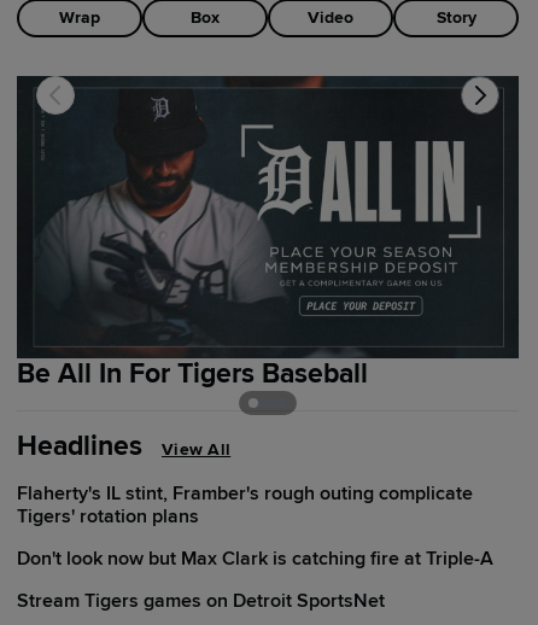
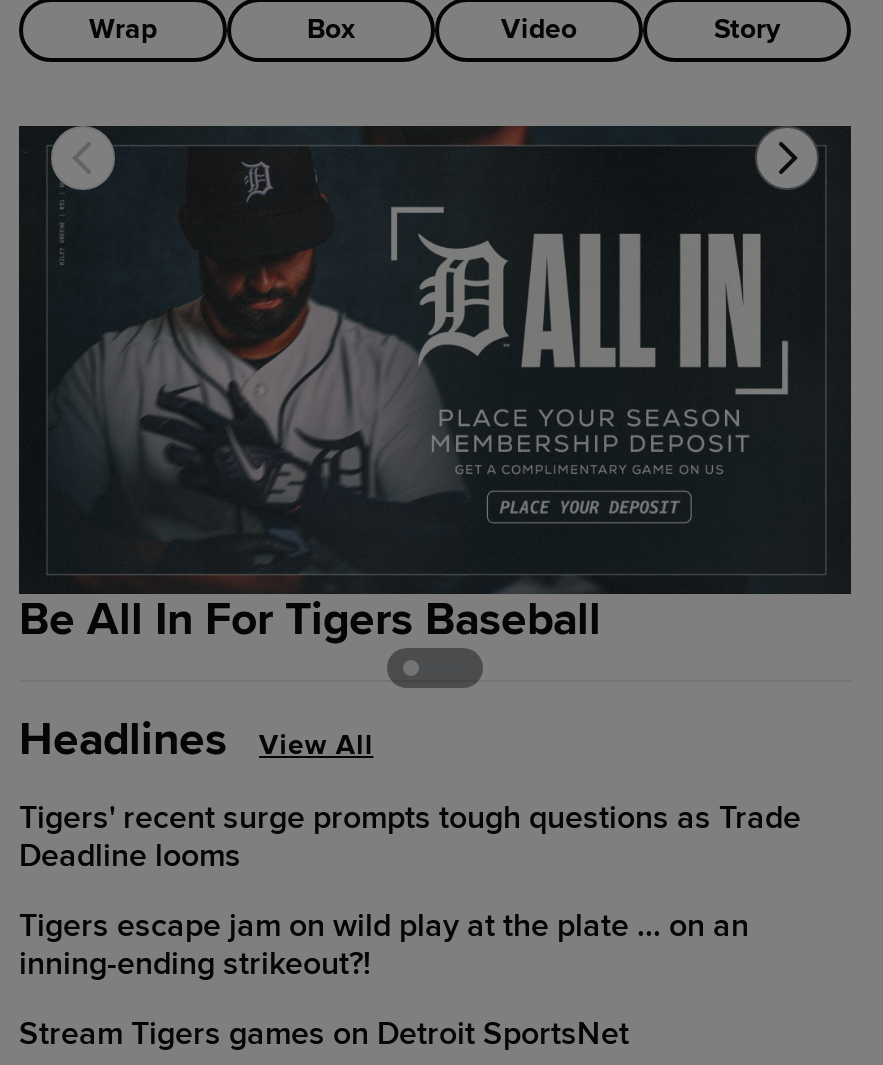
- Flaherty's IL stint, Framber's rough outing complicate
- Tigers' rotation plans
+ Tigers' recent surge prompts tough questions as Trade
+ Deadline looms

- Don't look now but Max Clark is catching fire at Triple-A
+ Tigers escape jam on wild play at the plate ... on an
+ inning-ending strikeout?!
